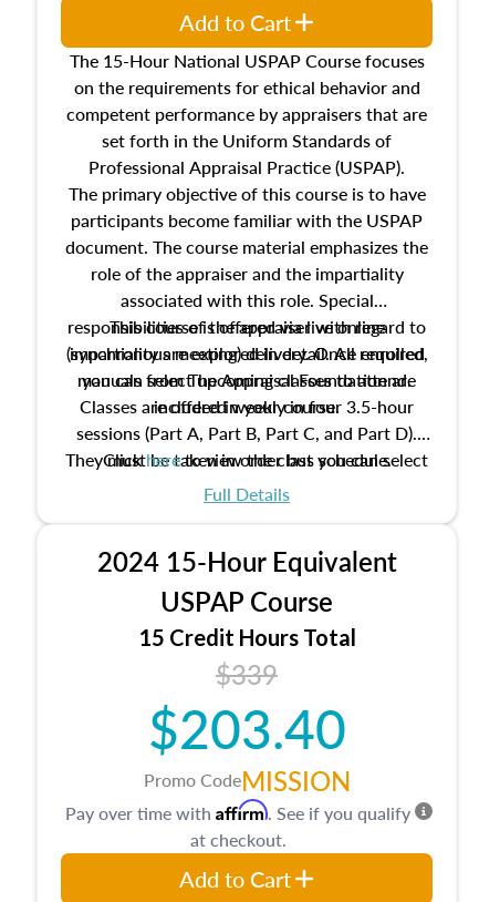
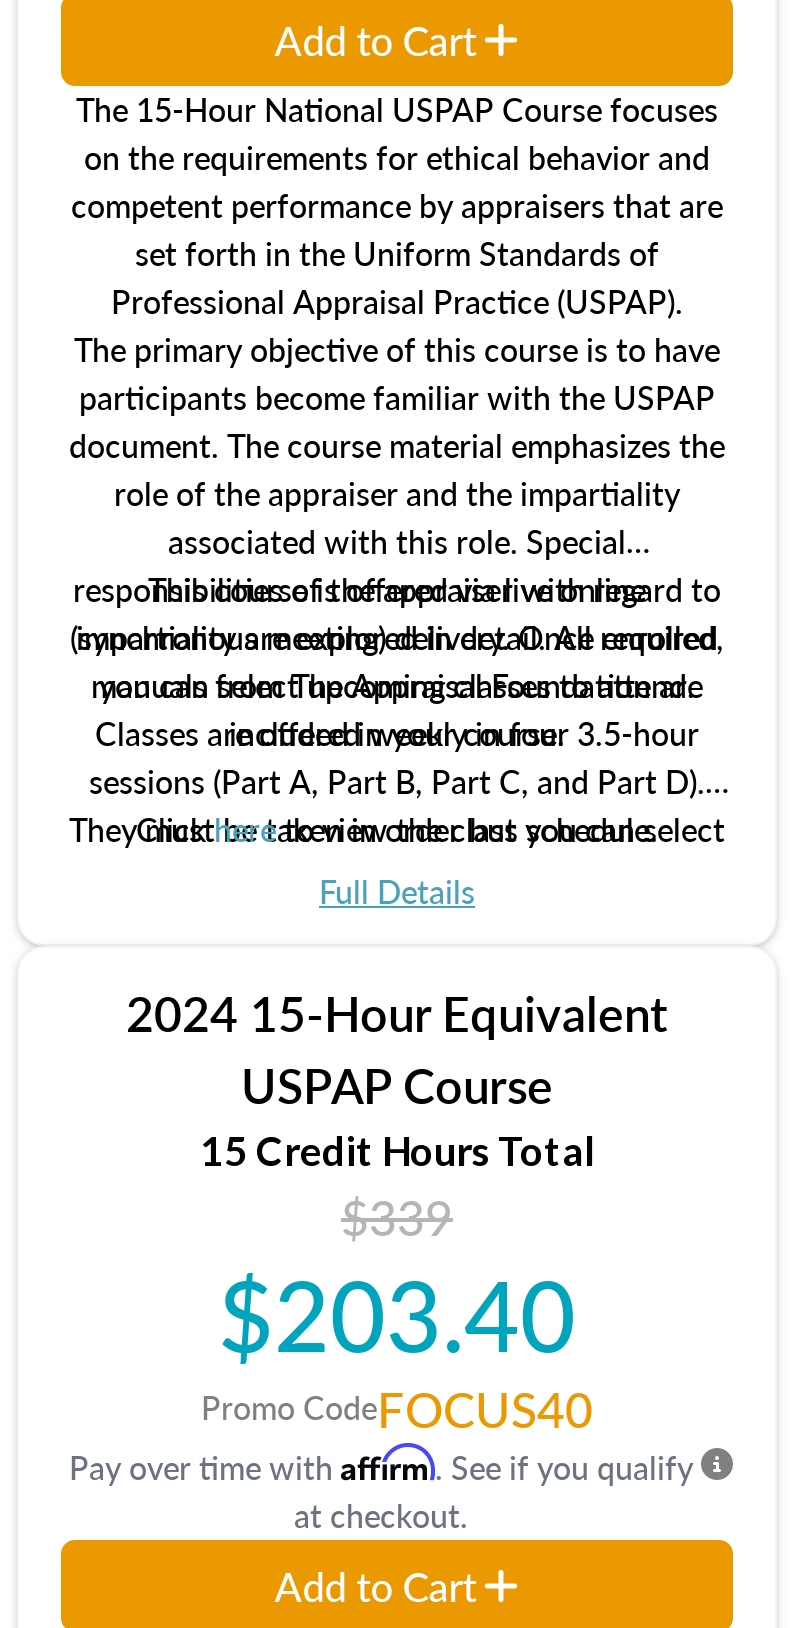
- Promo CodeMISSION
+ Promo CodeFOCUS40
